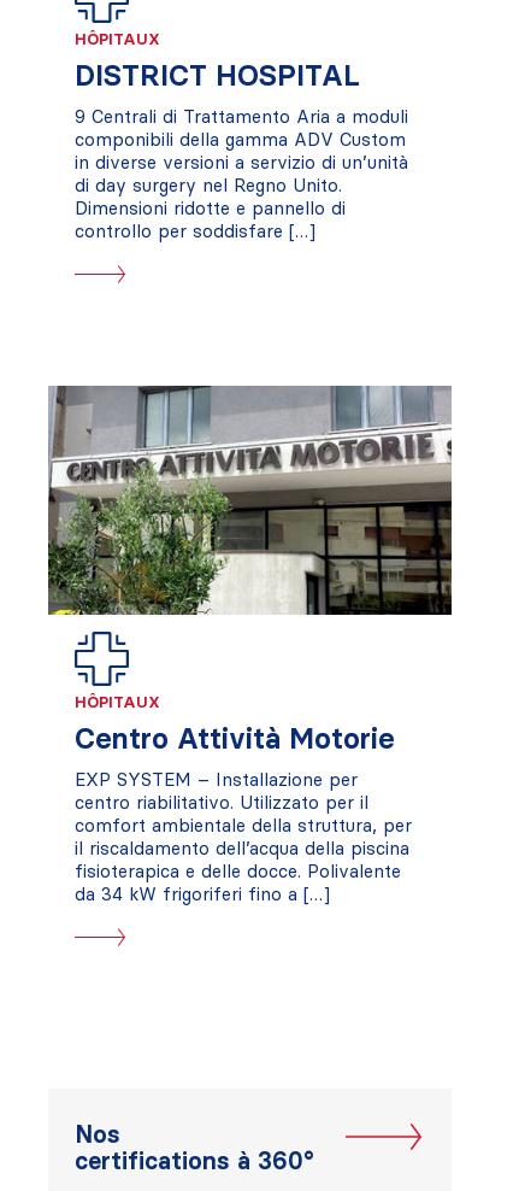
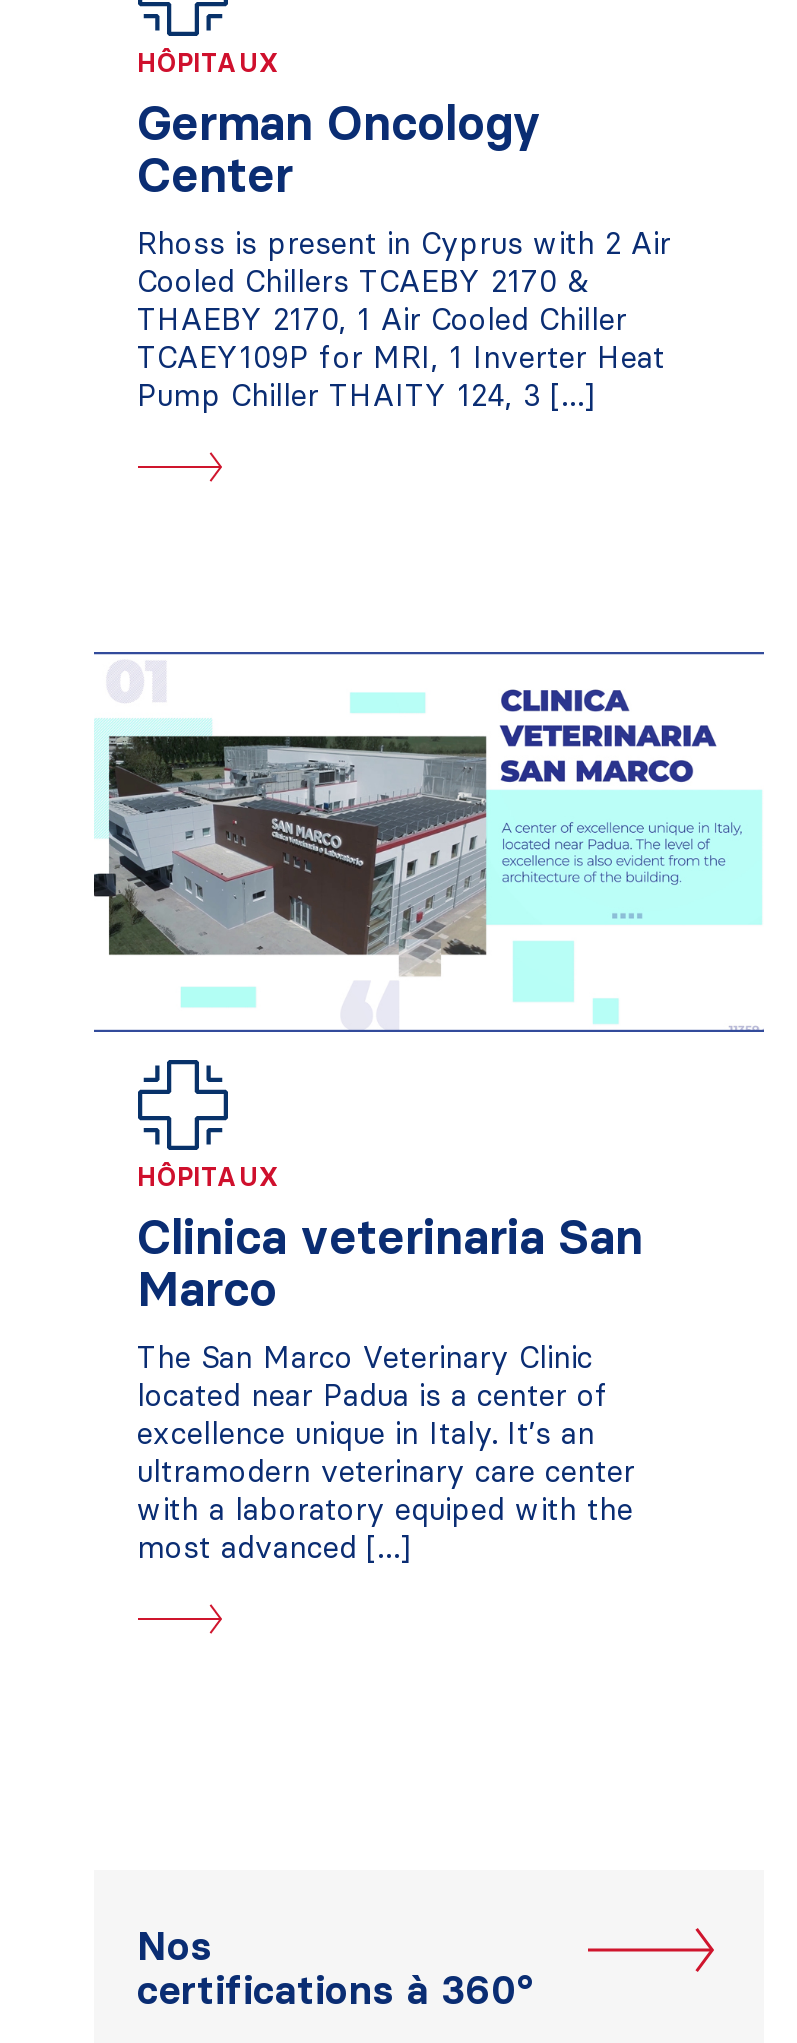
- DISTRICT HOSPITAL
- 9 Centrali di Trattamento Aria a moduli
- componibili della gamma ADV Custom
- in diverse versioni a servizio di un’unità
- di day surgery nel Regno Unito.
- Dimensioni ridotte e pannello di
- controllo per soddisfare […]
+ German Oncology
+ Center
+ Rhoss is present in Cyprus with 2 Air
+ Cooled Chillers TCAEBY 2170 &
+ THAEBY 2170, 1 Air Cooled Chiller
+ TCAEY109P for MRI, 1 Inverter Heat
+ Pump Chiller THAITY 124, 3 […]

- [image]
+ [image]

- Centro Attività Motorie
- EXP SYSTEM – Installazione per
- centro riabilitativo. Utilizzato per il
- comfort ambientale della struttura, per
- il riscaldamento dell’acqua della piscina
- fisioterapica e delle docce. Polivalente
- da 34 kW frigoriferi fino a […]
+ Clinica veterinaria San
+ Marco
+ The San Marco Veterinary Clinic
+ located near Padua is a center of
+ excellence unique in Italy. It’s an
+ ultramodern veterinary care center
+ with a laboratory equiped with the
+ most advanced […]
